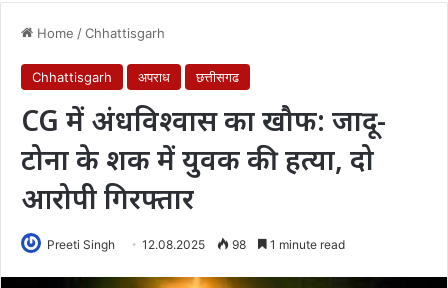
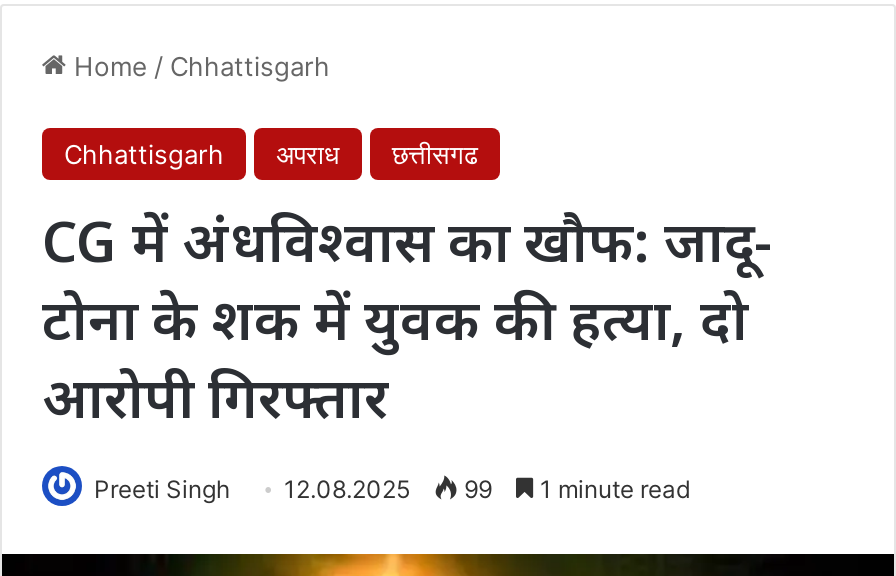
- Preeti Singh 12.08.2025 98 1 minute read
+ Preeti Singh 12.08.2025 99 1 minute read
